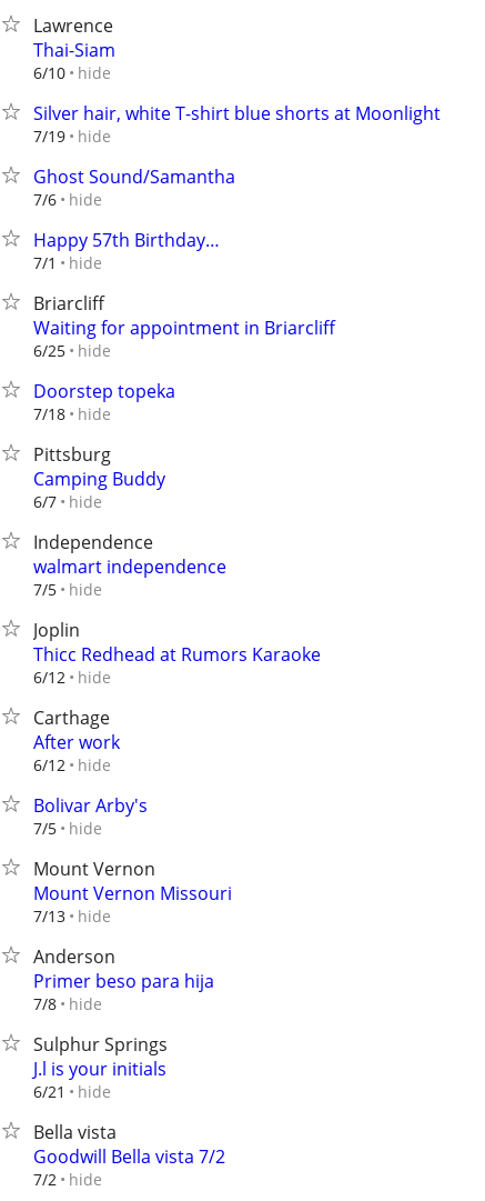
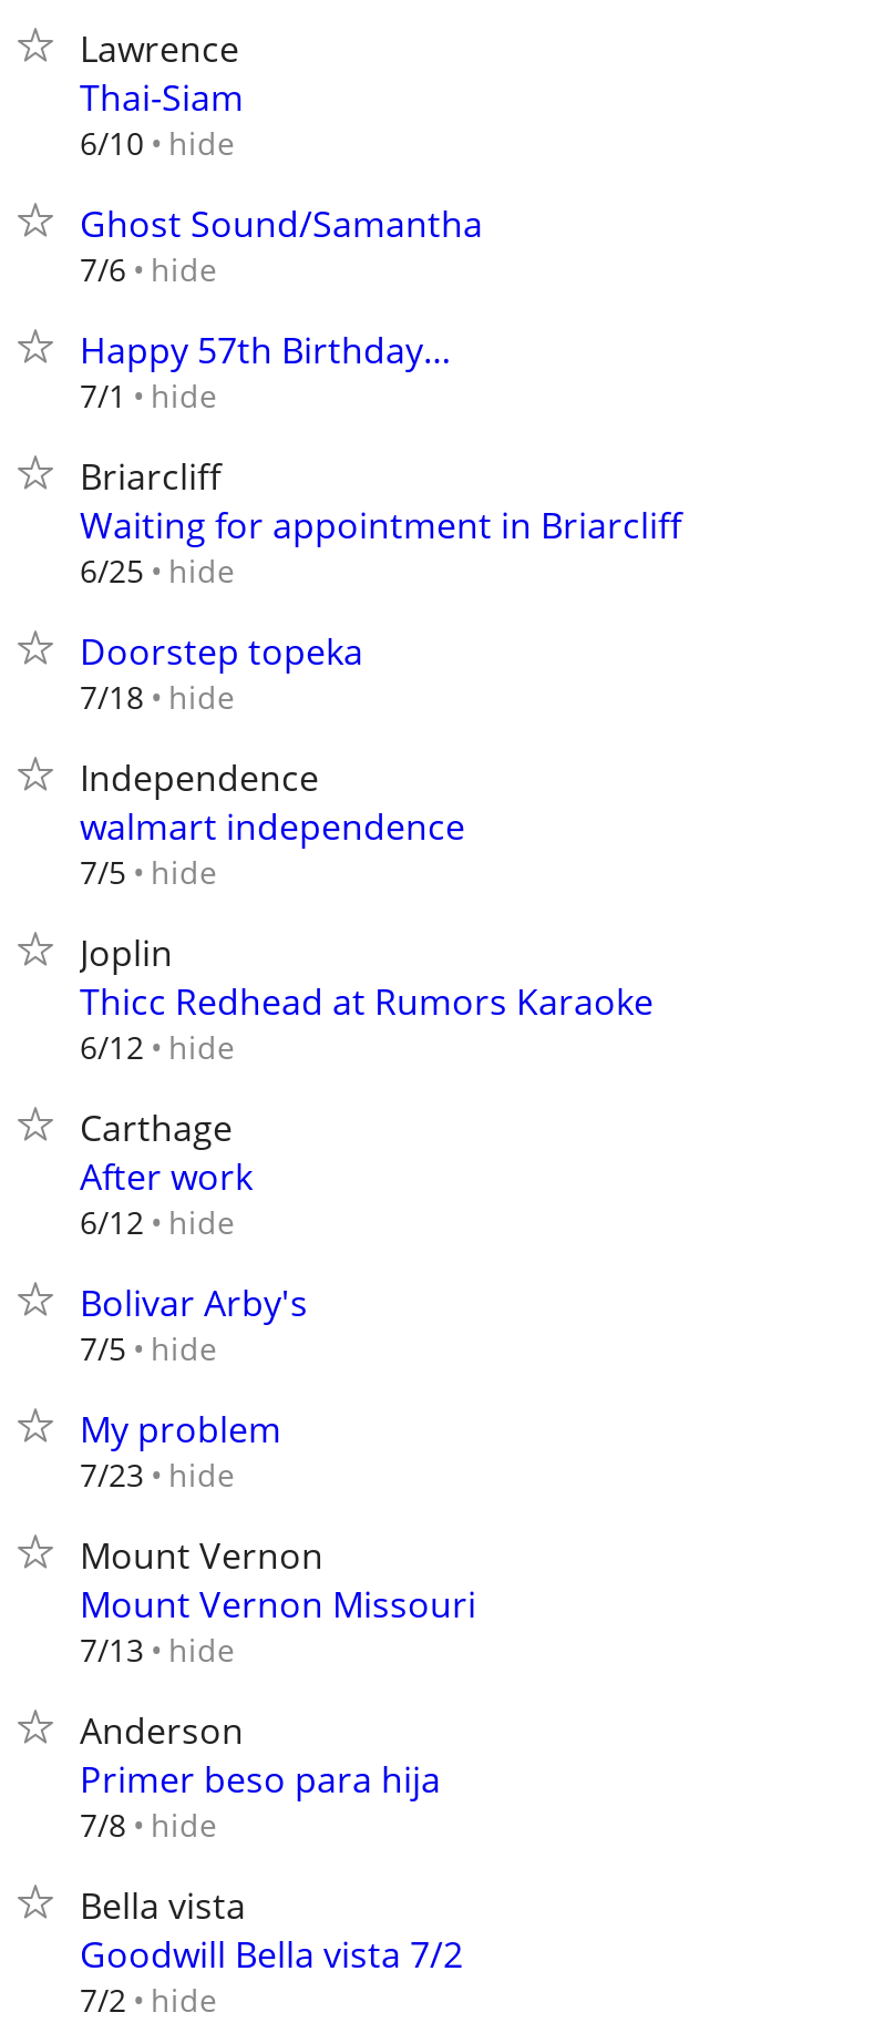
- Silver hair, white T-shirt blue shorts at Moonlight
- 7/19 hide

- Pittsburg
- Camping Buddy
- 6/7 hide

+ My problem
+ 7/23 hide

- Sulphur Springs
- J.l is your initials
- 6/21 hide
